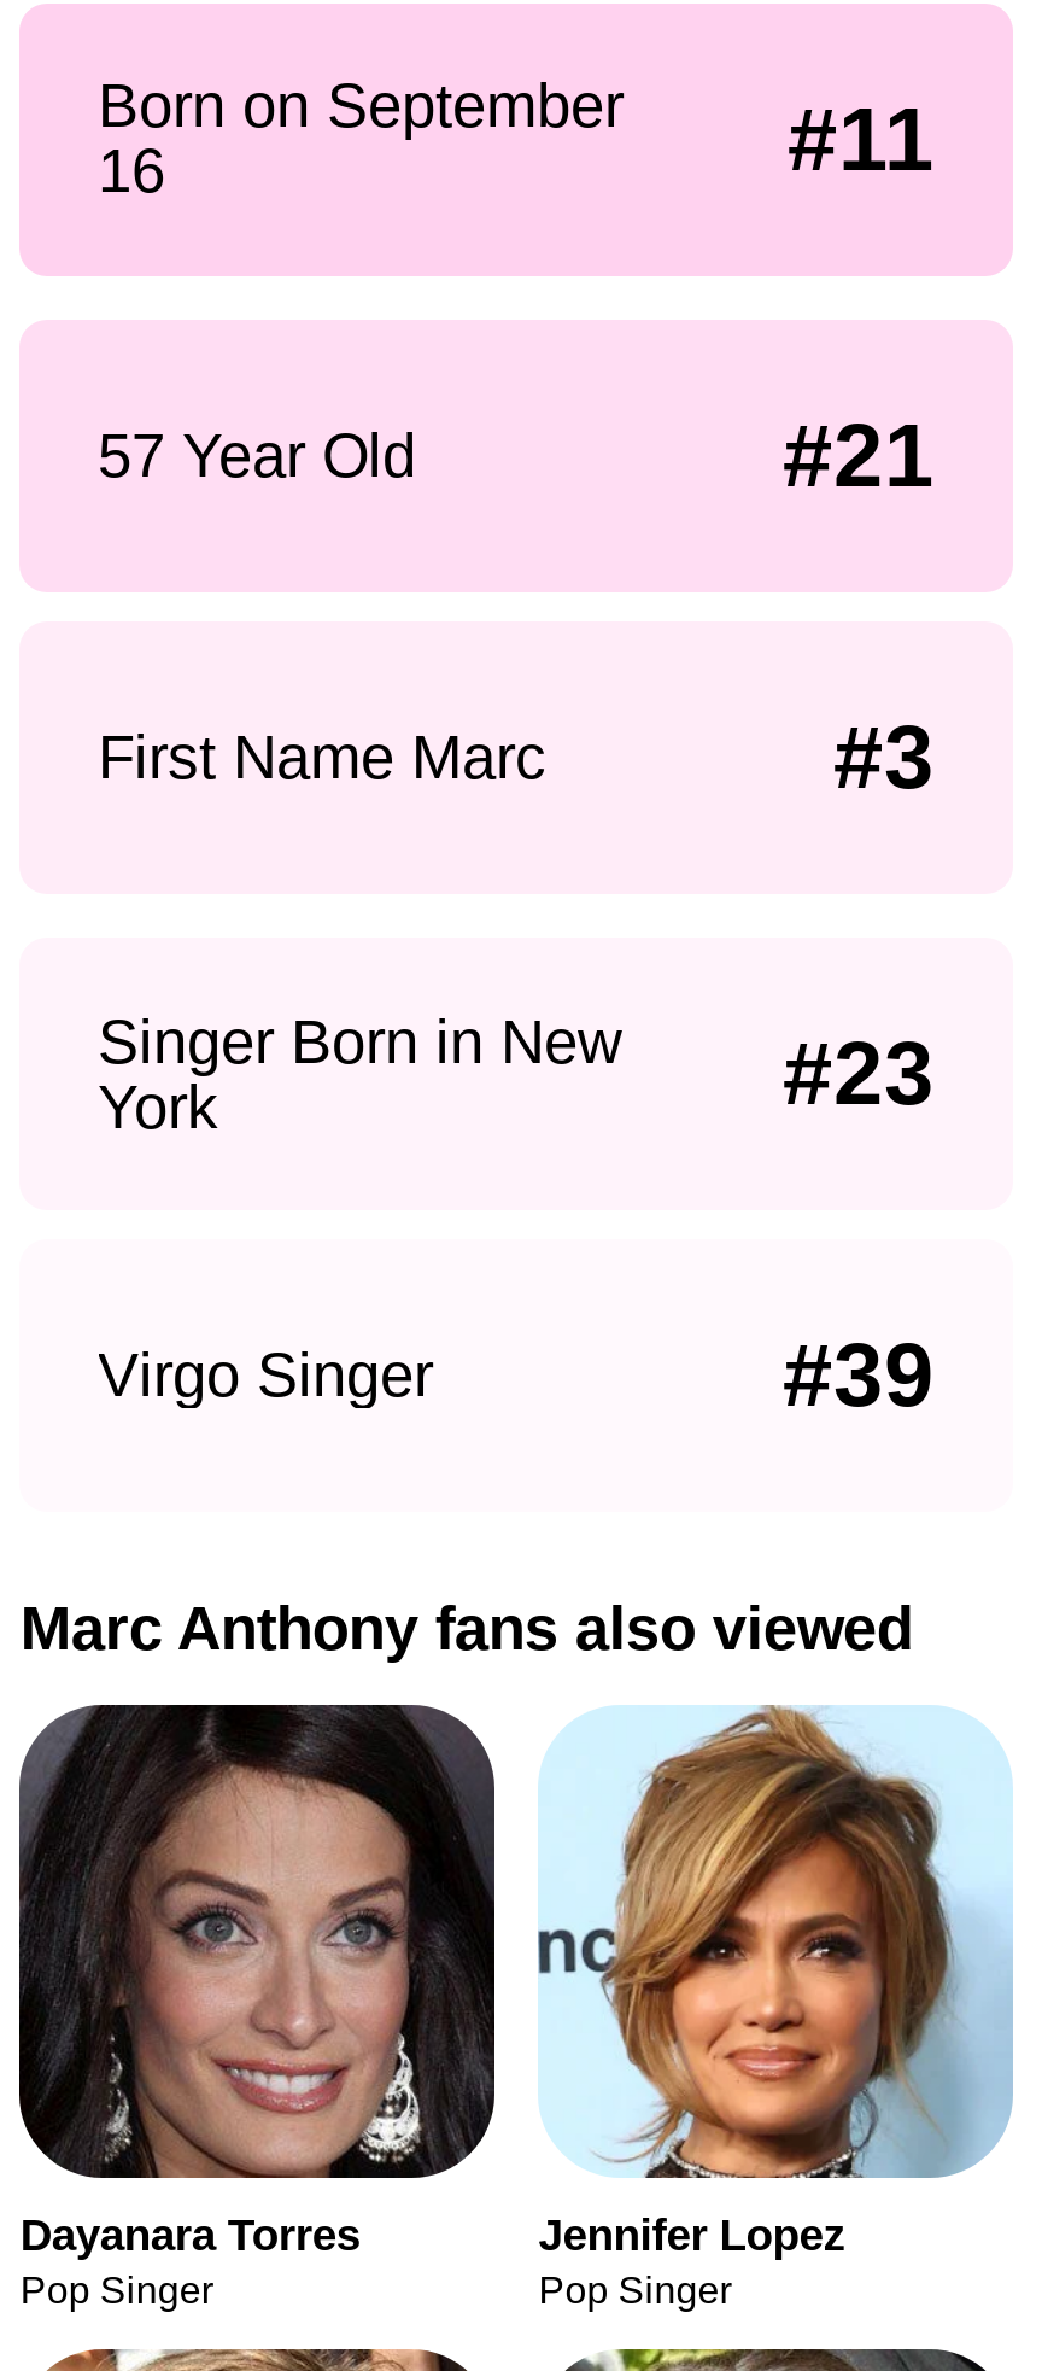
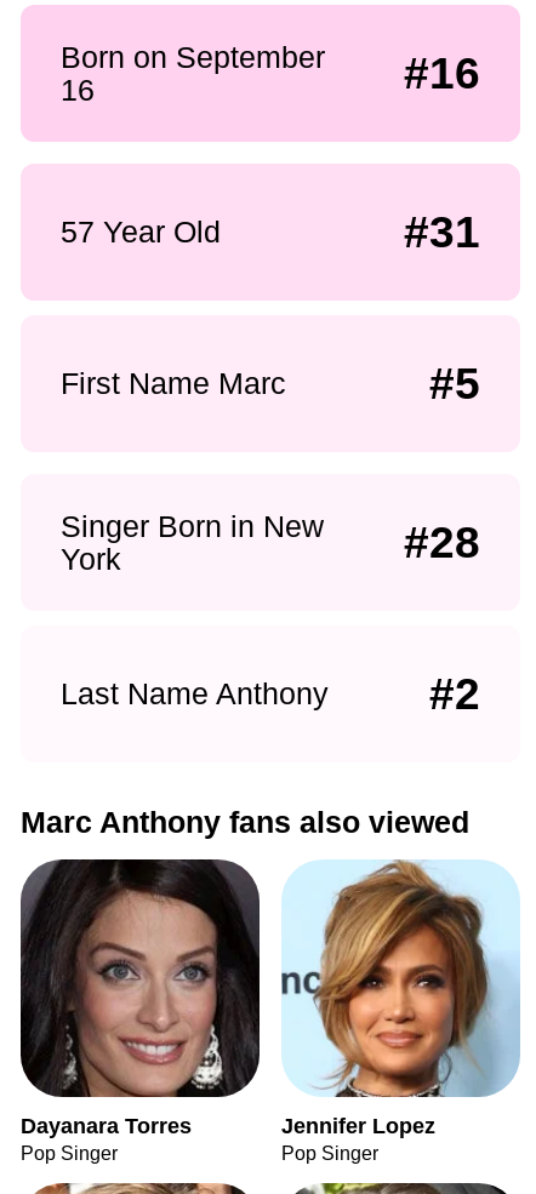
- #11
+ #16

- #21
+ #31

- #3
+ #5

- #23
+ #28

- Virgo Singer
- #39
+ Last Name Anthony
+ #2
